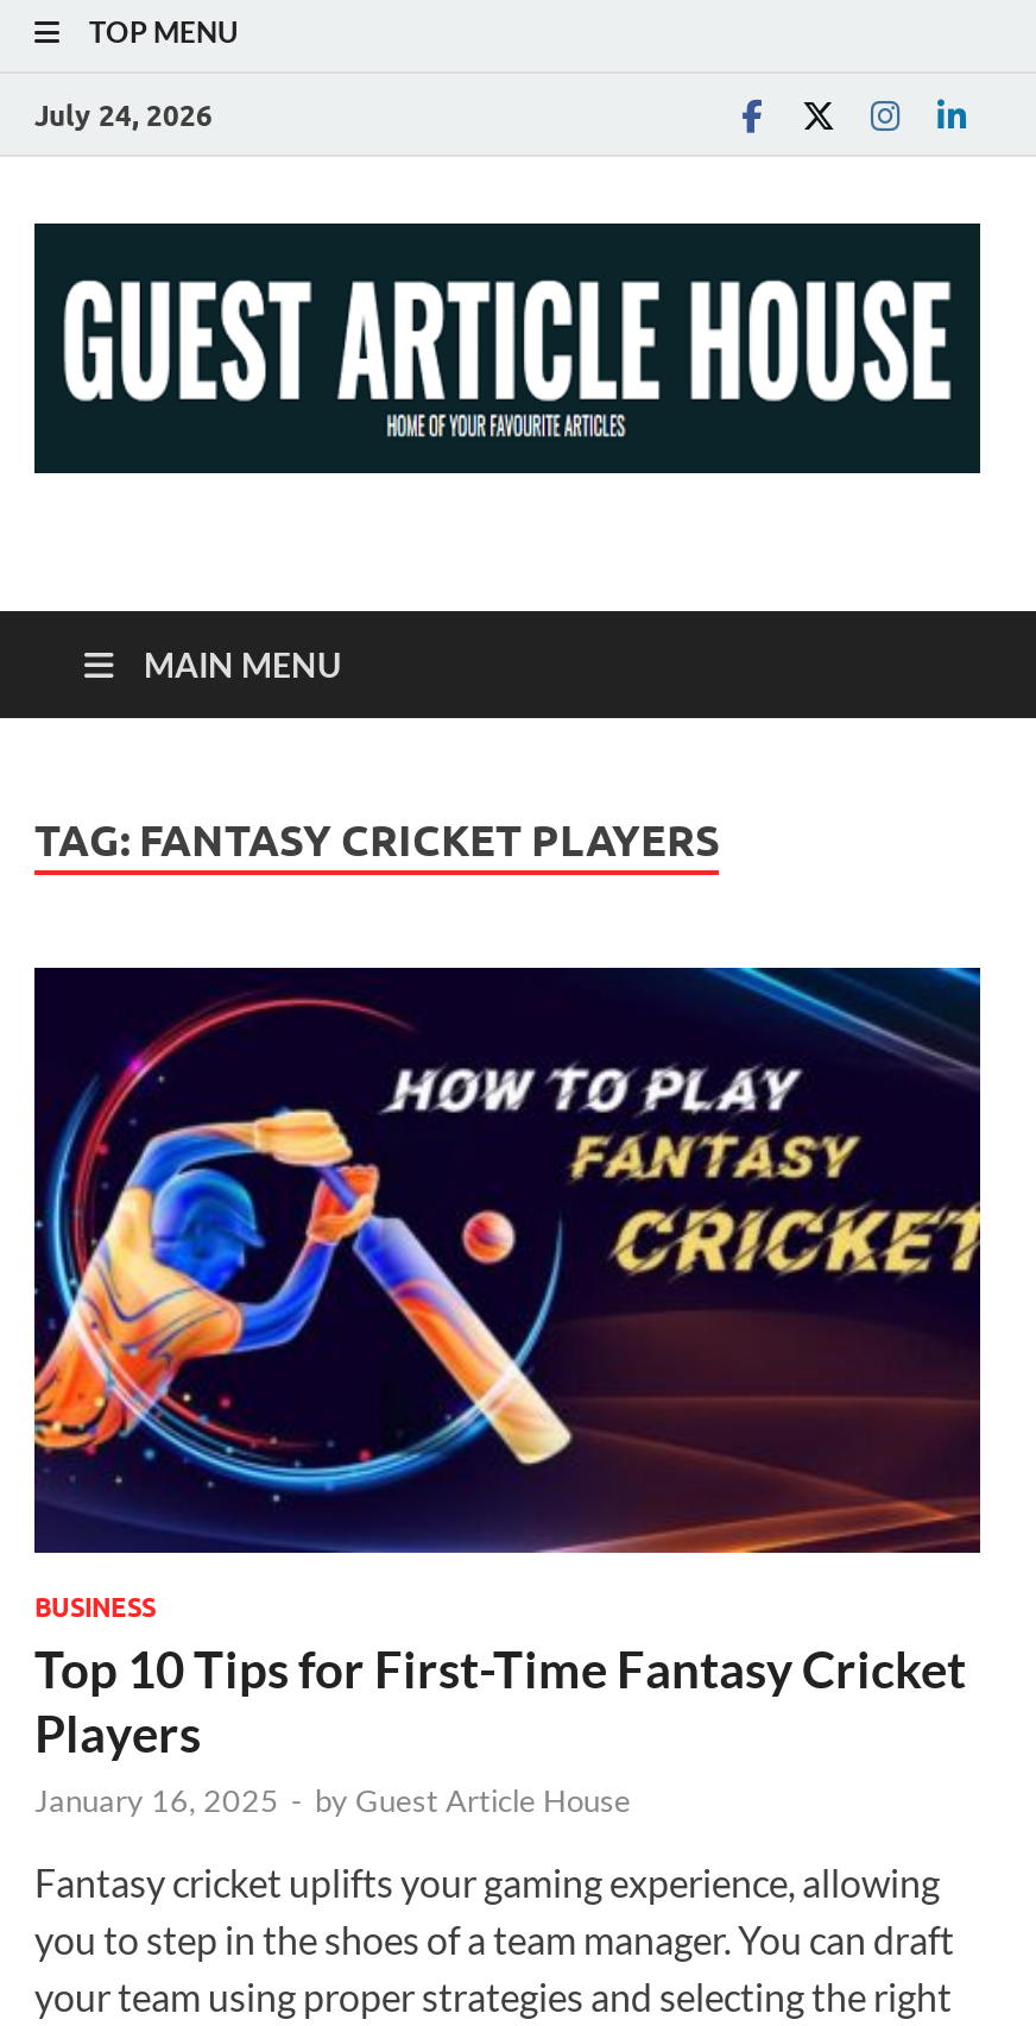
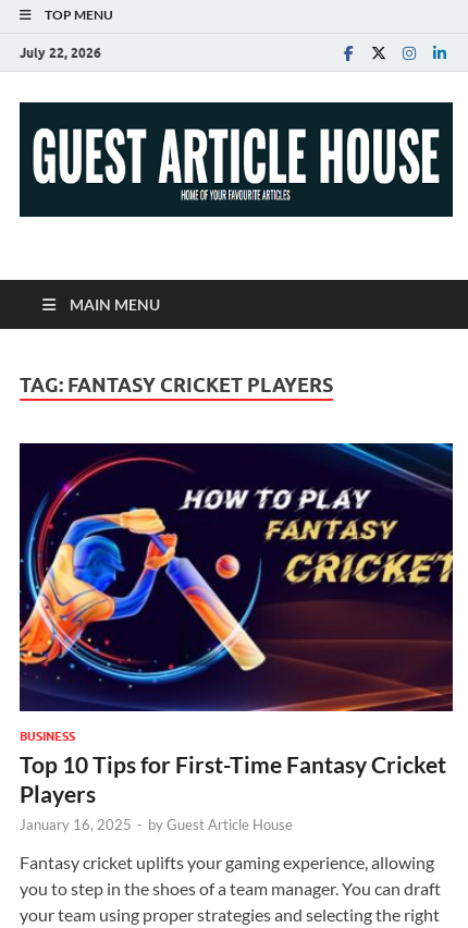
- July 24, 2026
+ July 22, 2026
